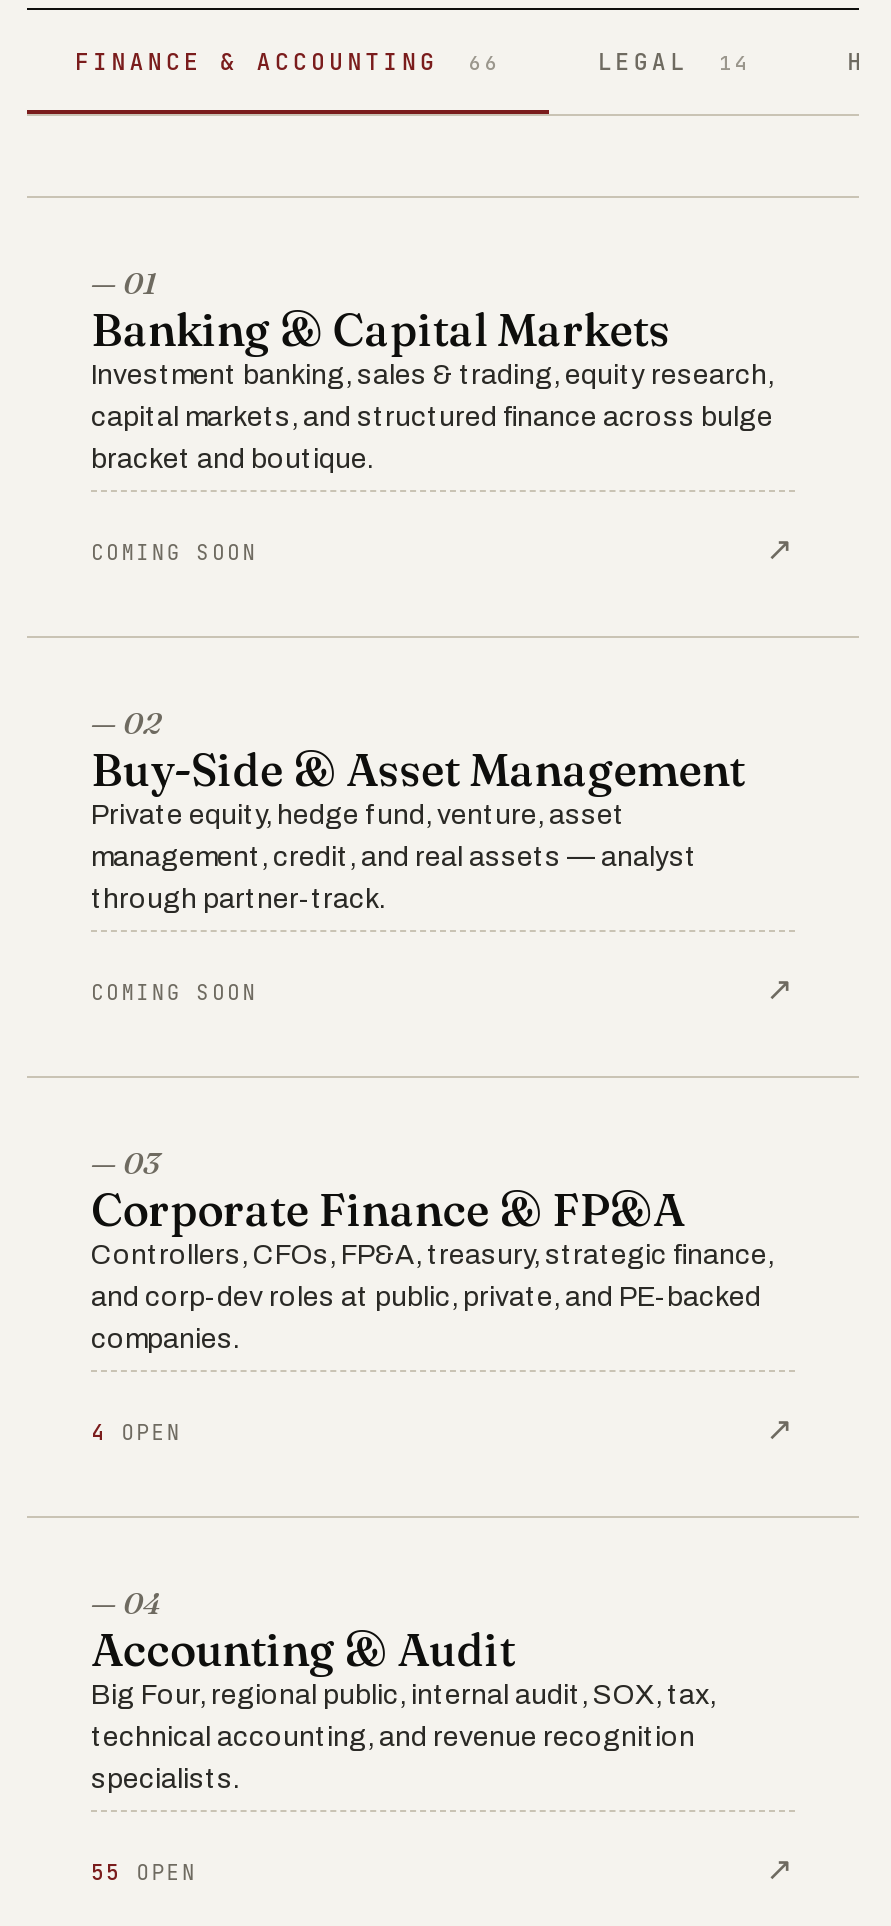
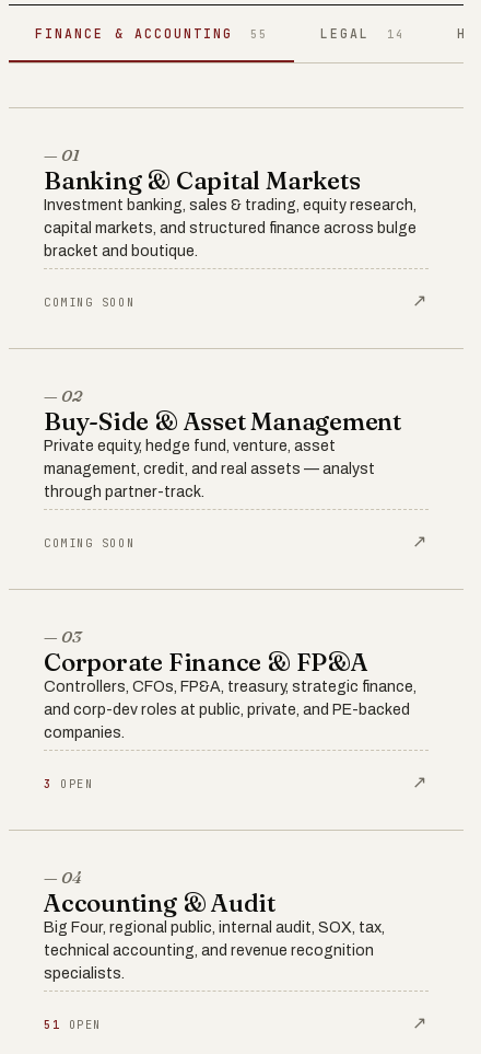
- FINANCE & ACCOUNTING 66
+ FINANCE & ACCOUNTING 55

- 4 OPEN
+ 3 OPEN

- 55 OPEN
+ 51 OPEN
